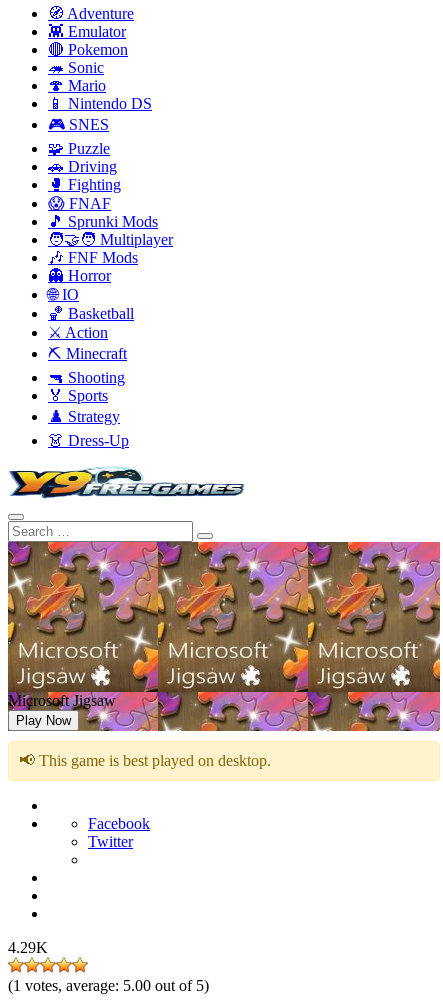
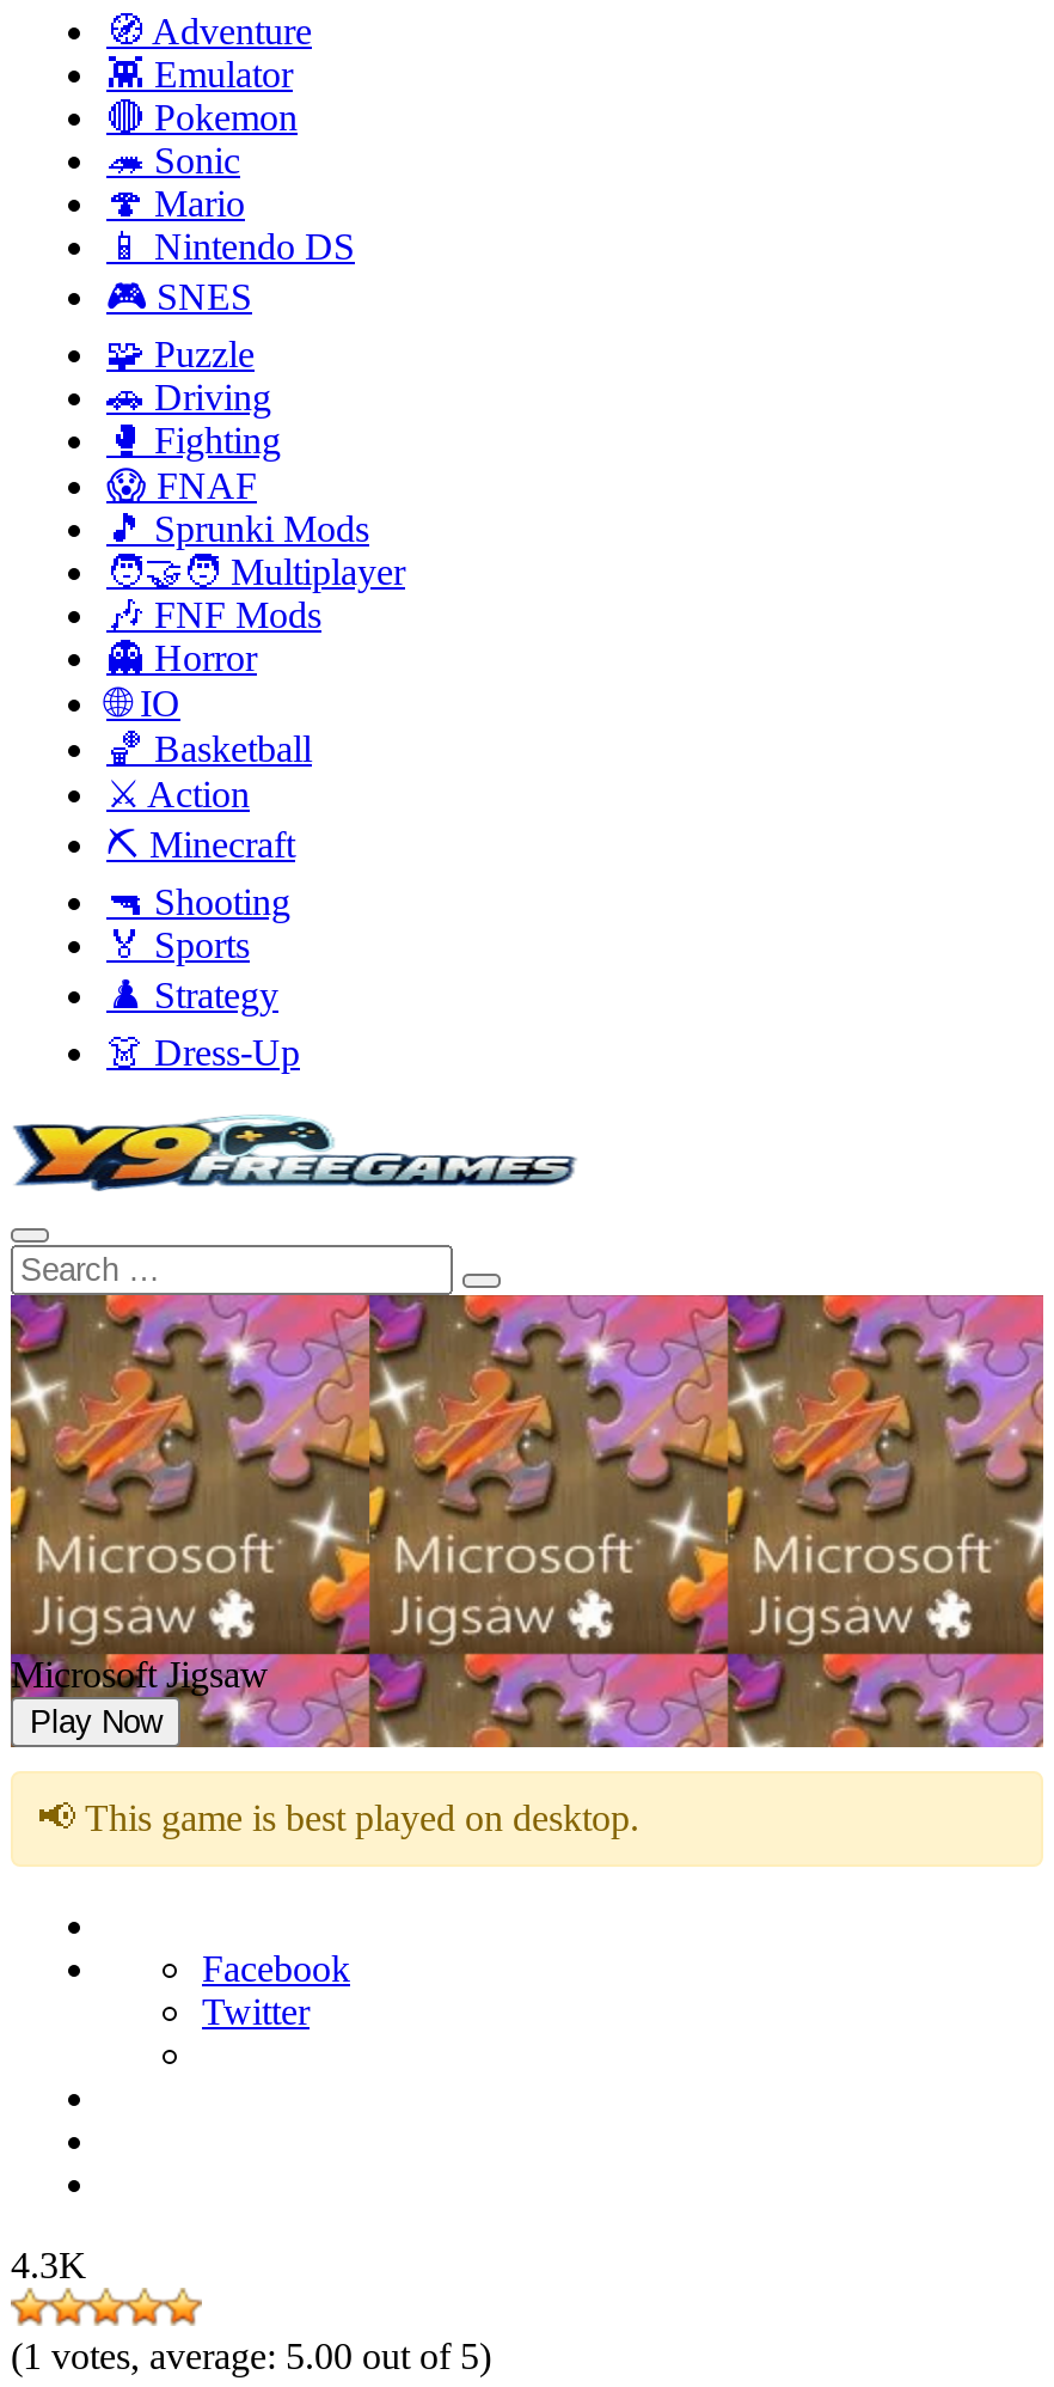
- 4.29K
+ 4.3K
